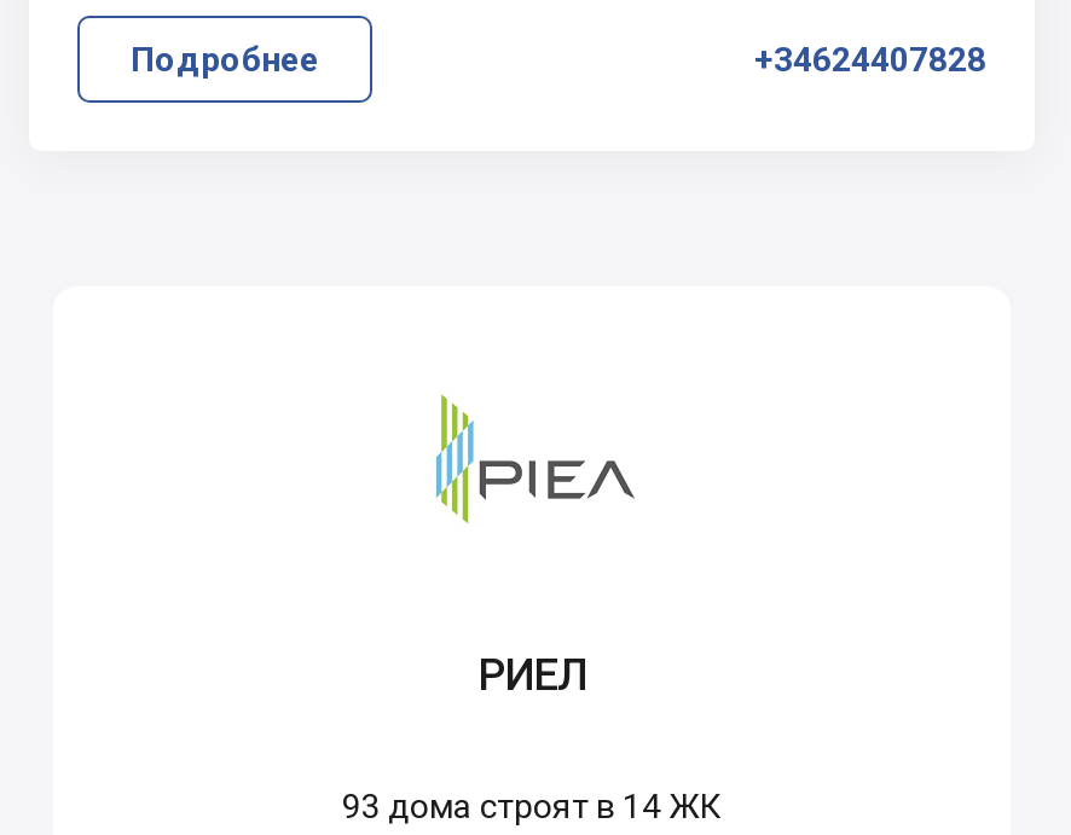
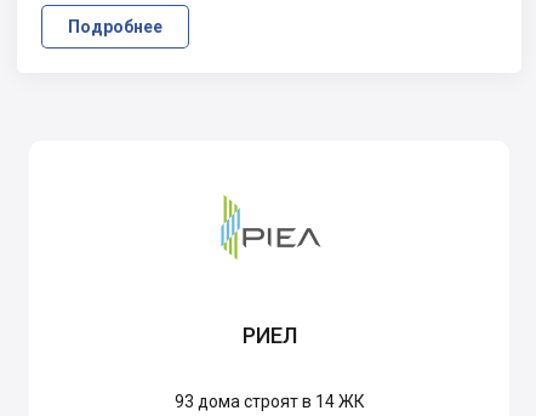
- +34624407828
